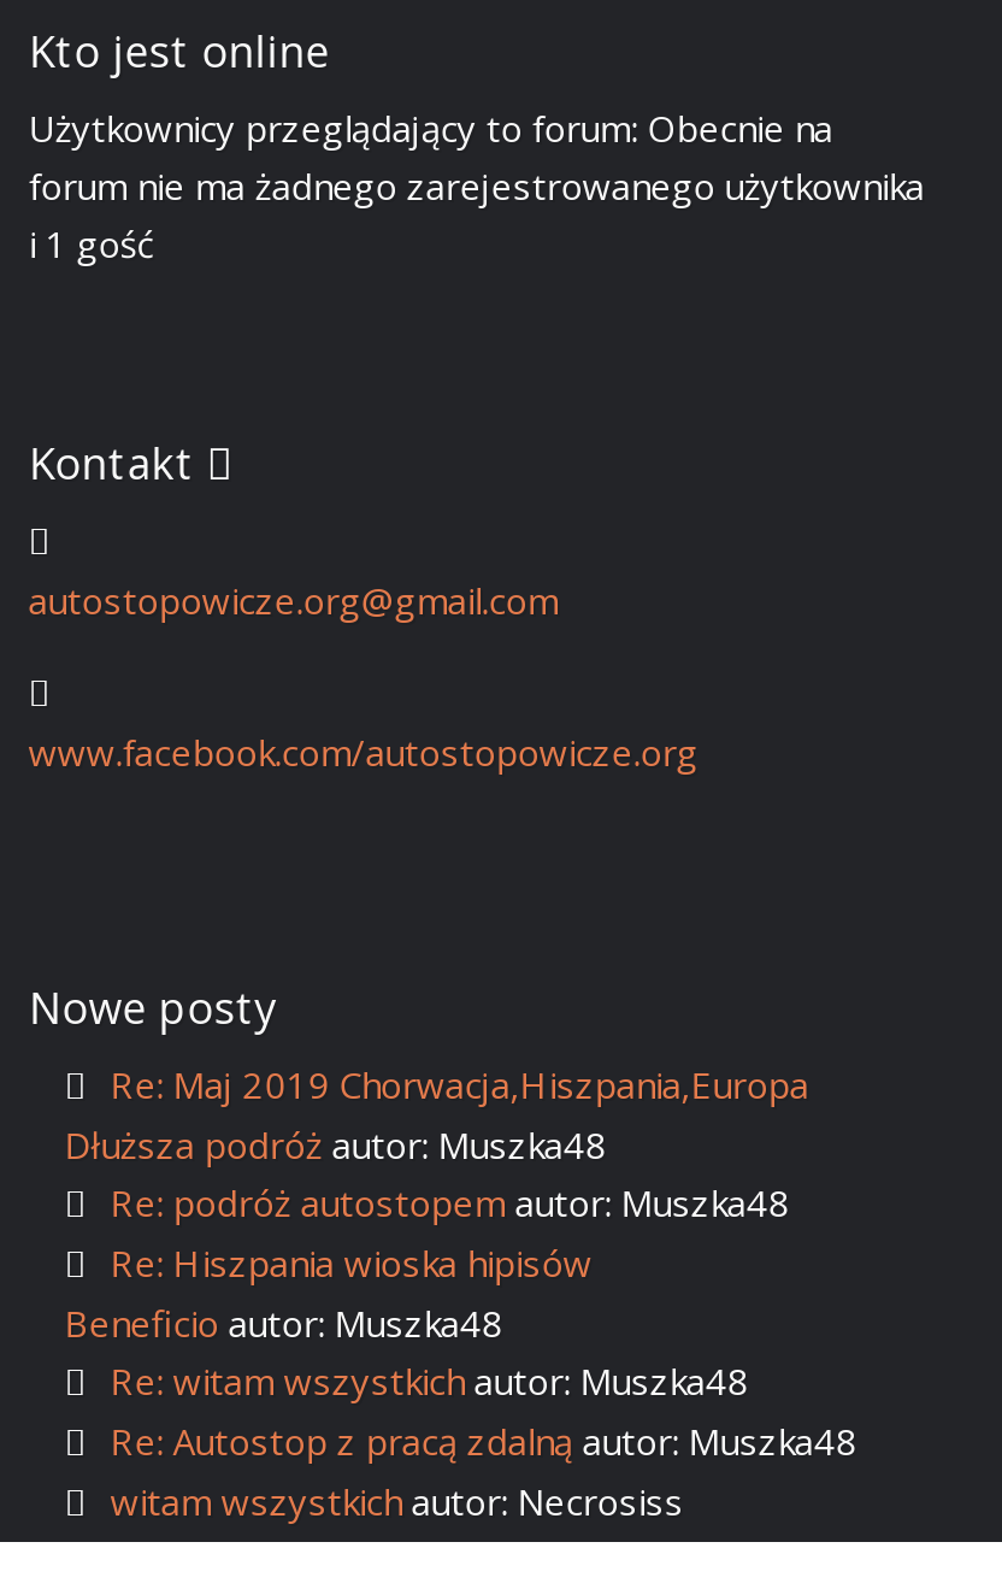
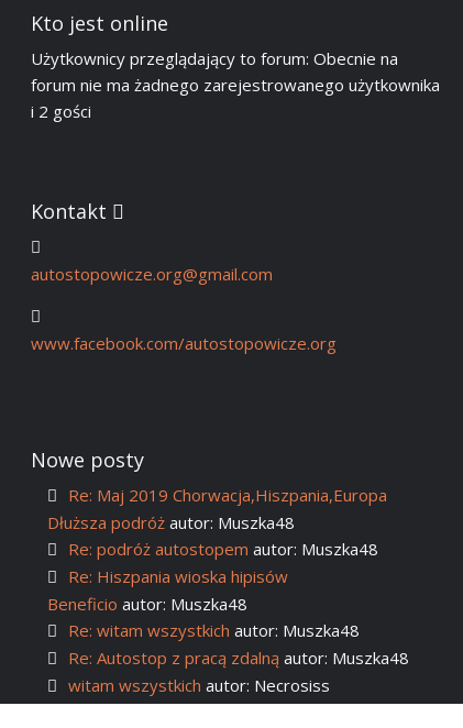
- i 1 gość
+ i 2 gości
